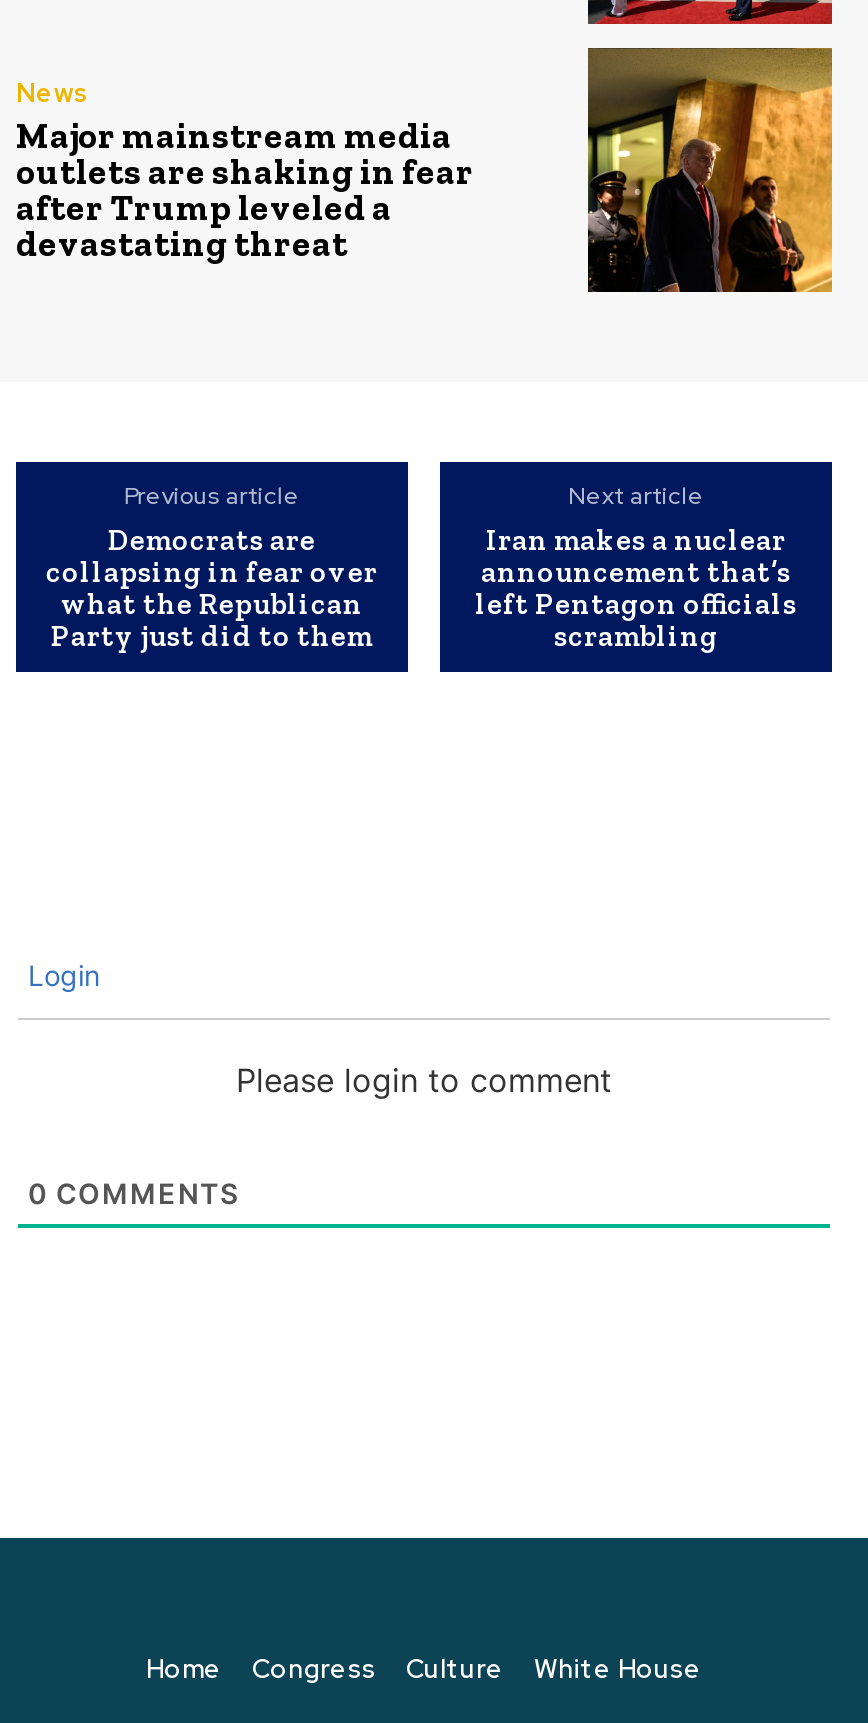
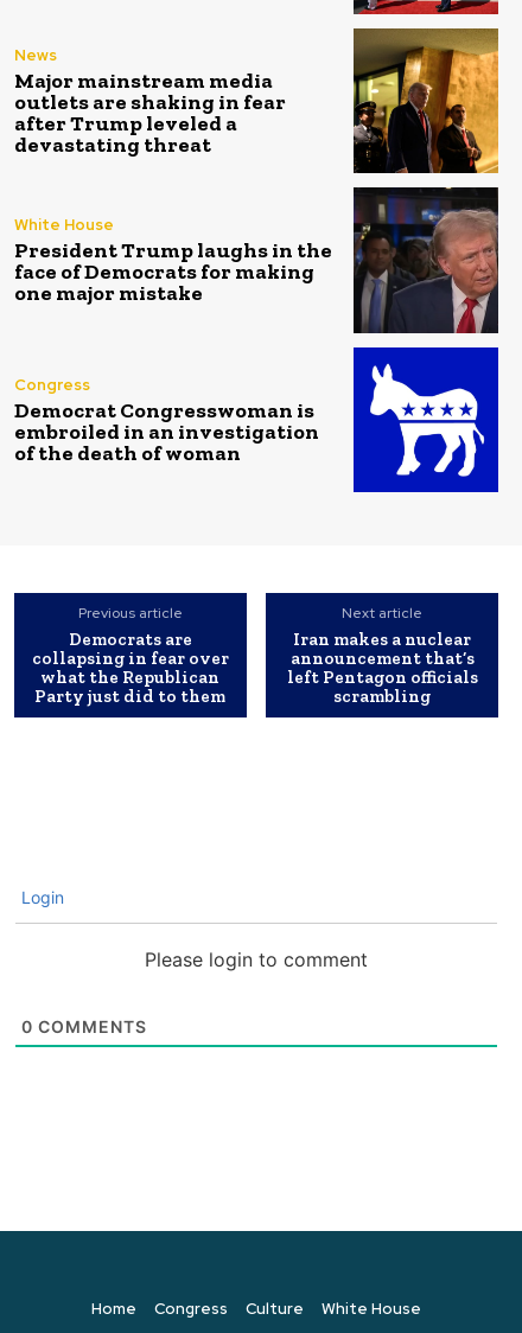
+ [image]
+ White House
+ President Trump laughs in the
+ face of Democrats for making
+ one major mistake

+ [image]
+ Congress
+ Democrat Congresswoman is
+ embroiled in an investigation
+ of the death of woman
